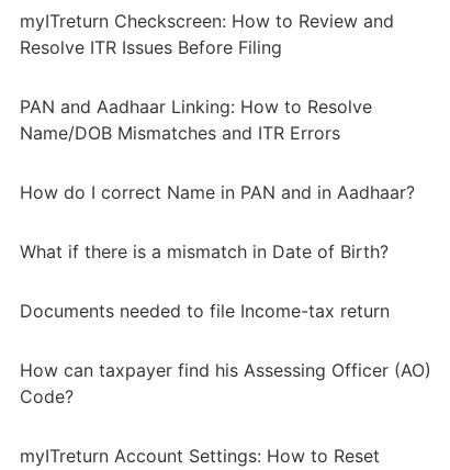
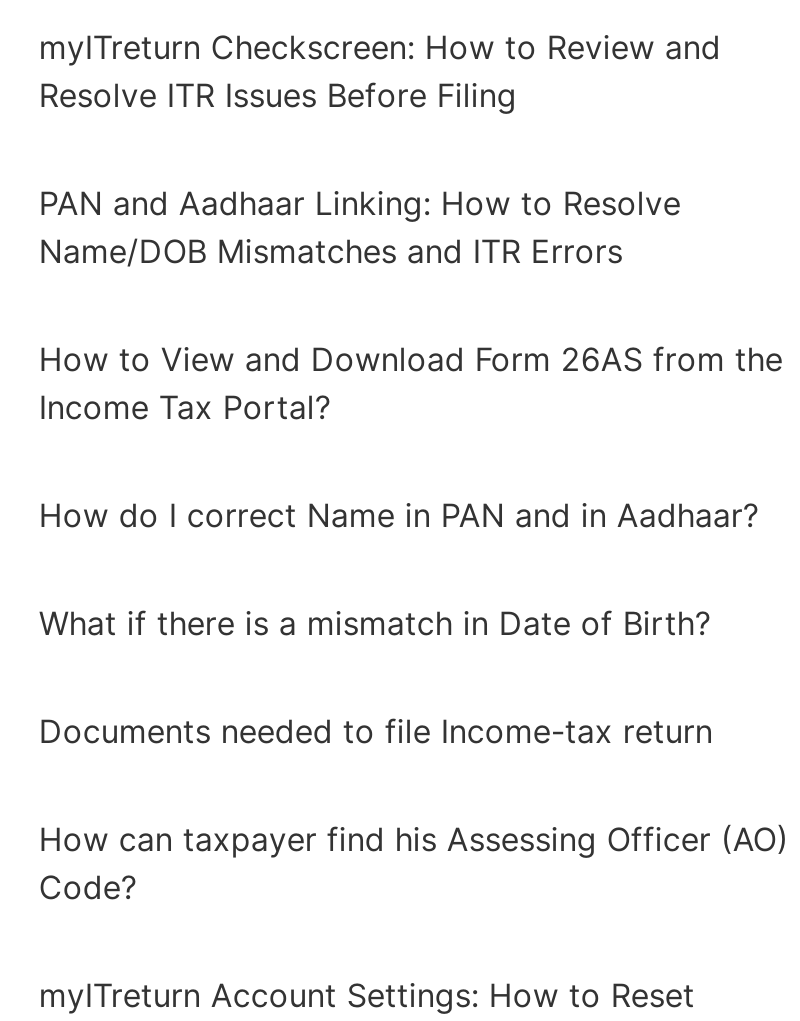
+ How to View and Download Form 26AS from the
+ Income Tax Portal?
